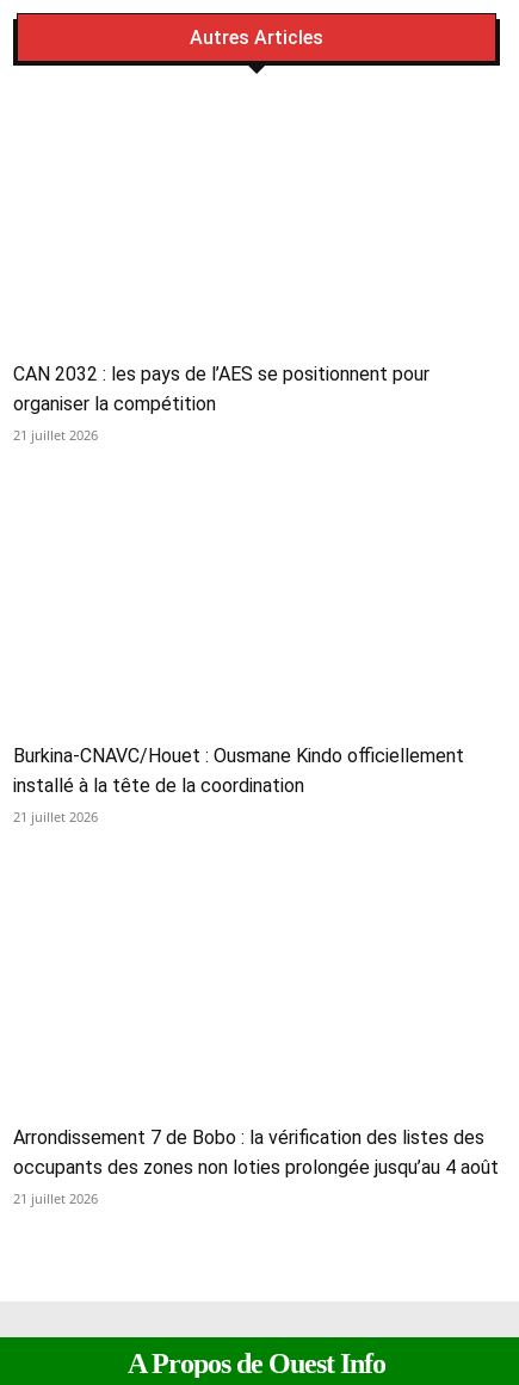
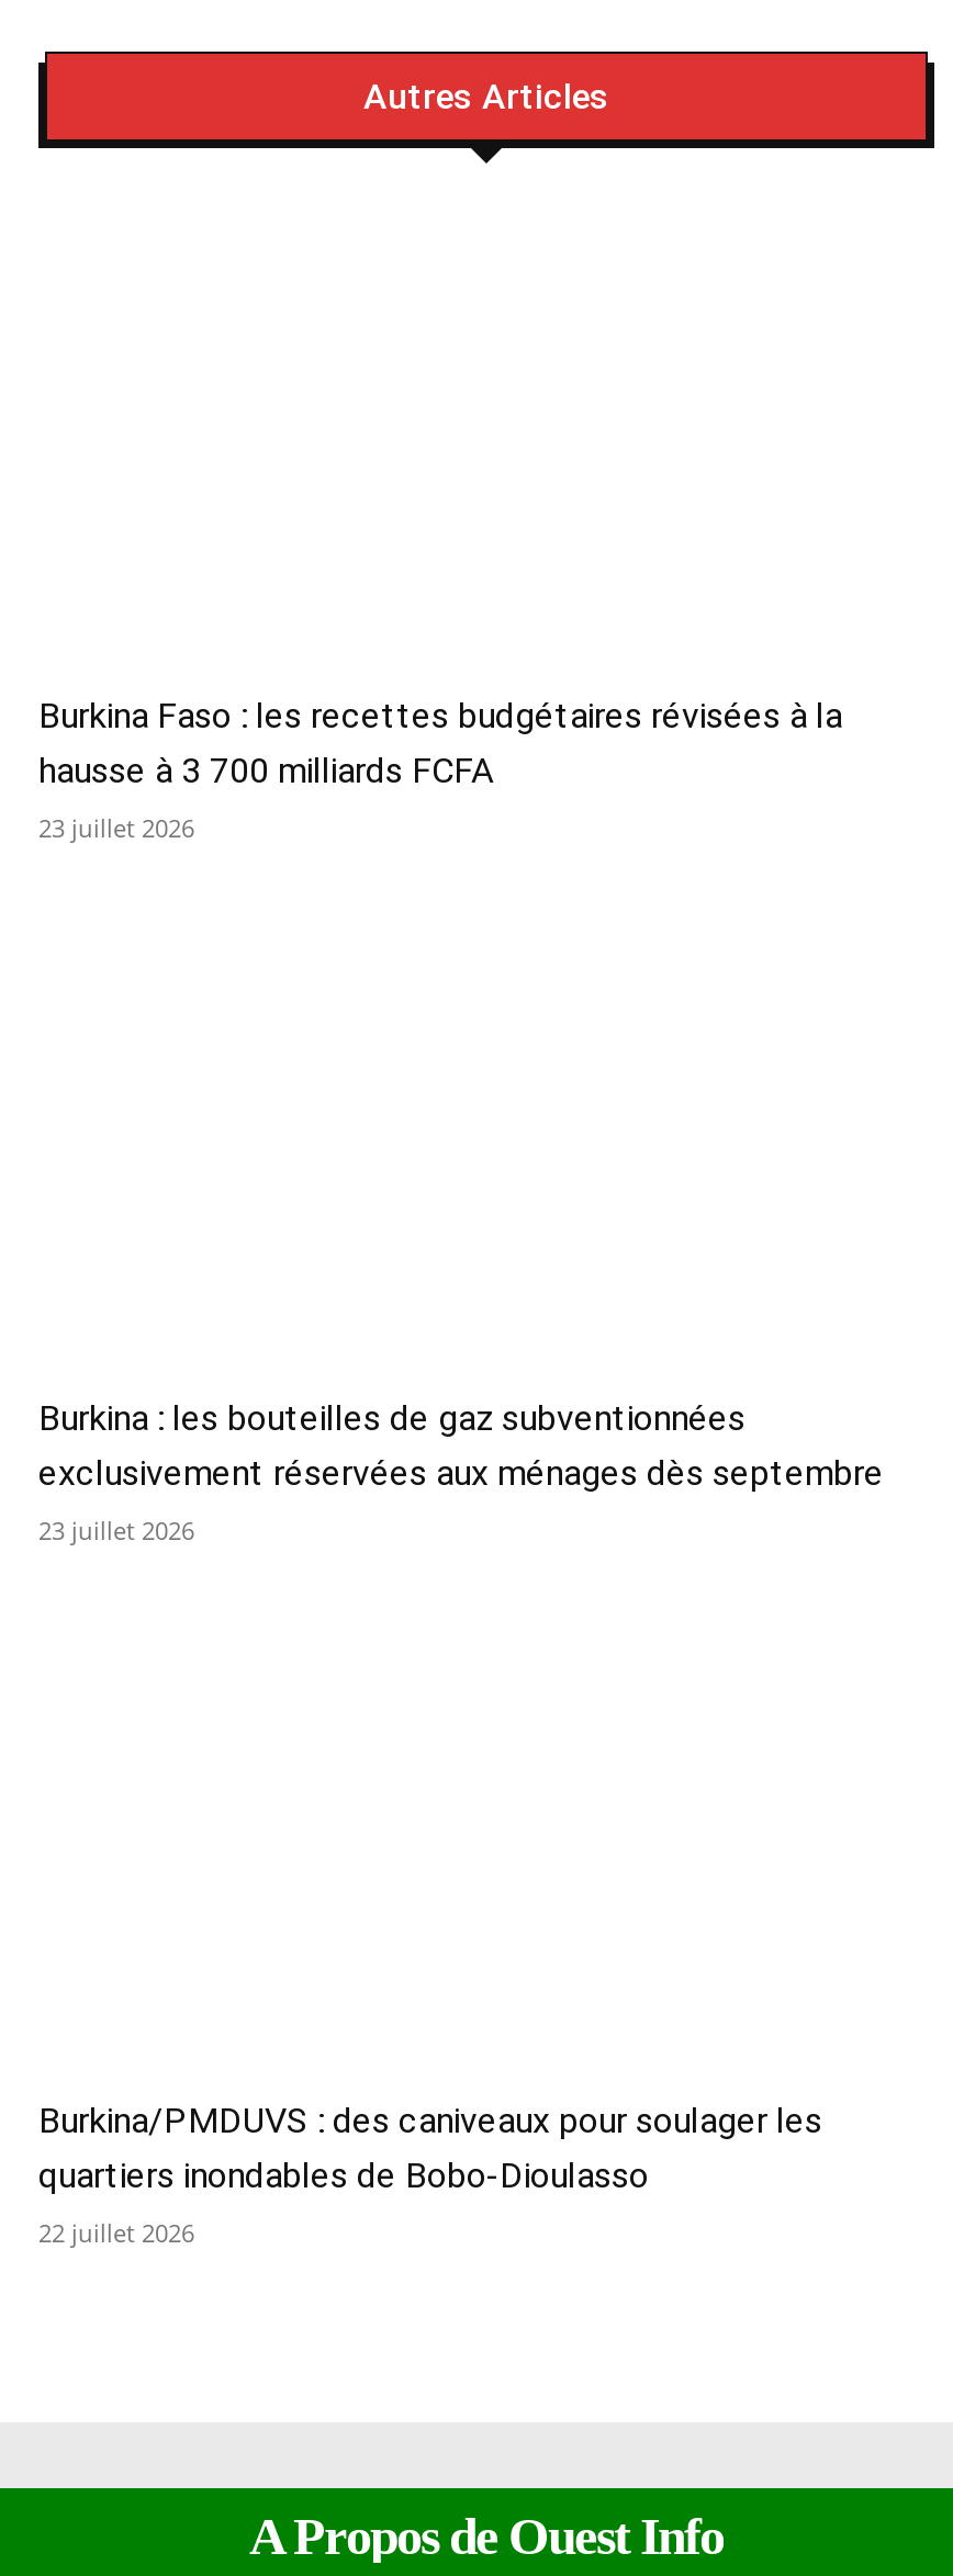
- CAN 2032 : les pays de l’AES se positionnent pour
- organiser la compétition
+ Burkina Faso : les recettes budgétaires révisées à la
+ hausse à 3 700 milliards FCFA

- 21 juillet 2026
+ 23 juillet 2026

- Burkina-CNAVC/Houet : Ousmane Kindo officiellement
- installé à la tête de la coordination
+ Burkina : les bouteilles de gaz subventionnées
+ exclusivement réservées aux ménages dès septembre

- 21 juillet 2026
+ 23 juillet 2026

- Arrondissement 7 de Bobo : la vérification des listes des
- occupants des zones non loties prolongée jusqu’au 4 août
+ Burkina/PMDUVS : des caniveaux pour soulager les
+ quartiers inondables de Bobo-Dioulasso

- 21 juillet 2026
+ 22 juillet 2026
